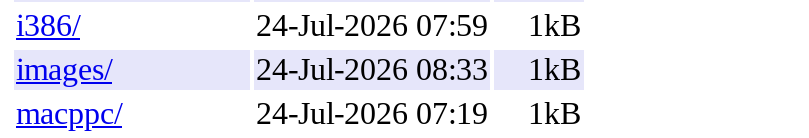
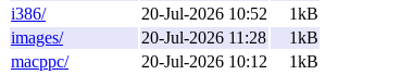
- 24-Jul-2026 07:59 1kB
+ 20-Jul-2026 10:52 1kB

- 24-Jul-2026 08:33 1kB
+ 20-Jul-2026 11:28 1kB

- 24-Jul-2026 07:19 1kB
+ 20-Jul-2026 10:12 1kB
